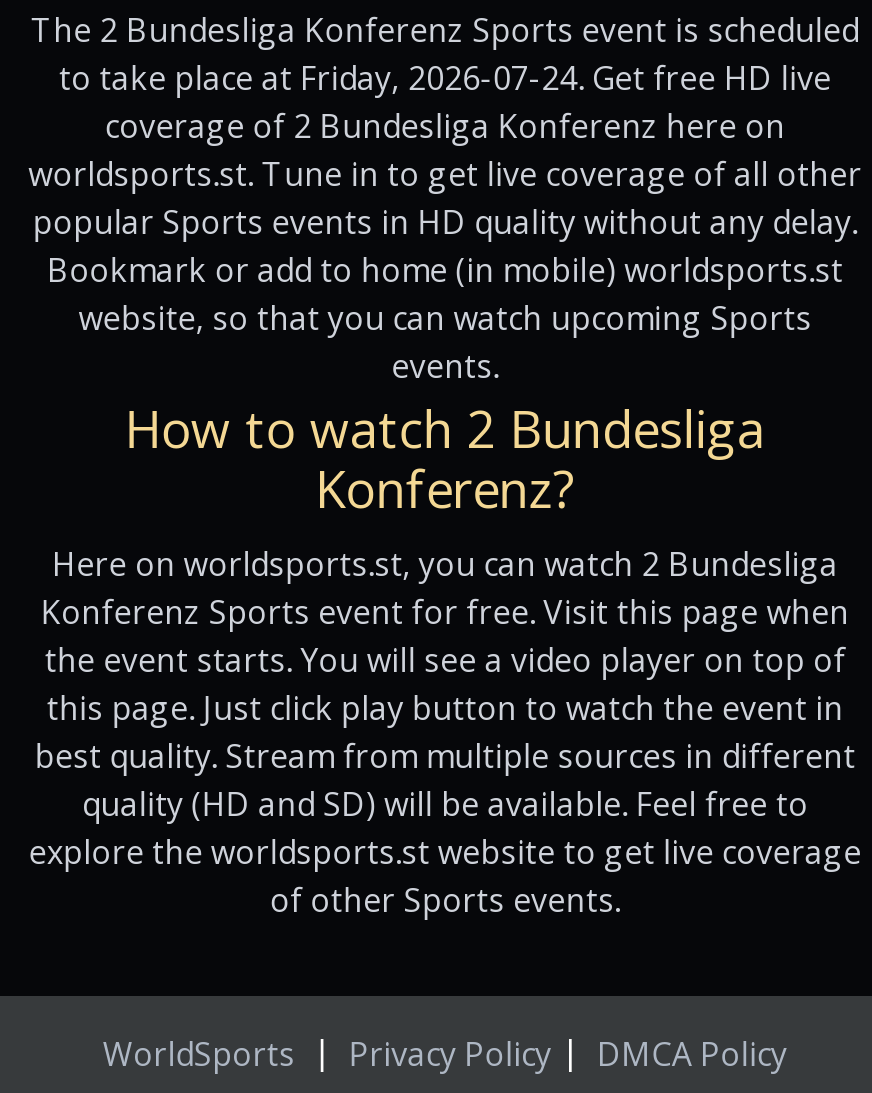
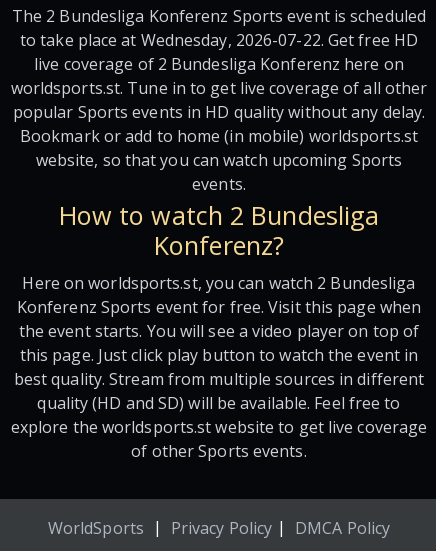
- to take place at Friday, 2026-07-24. Get free HD live
- coverage of 2 Bundesliga Konferenz here on
+ to take place at Wednesday, 2026-07-22. Get free HD
+ live coverage of 2 Bundesliga Konferenz here on
